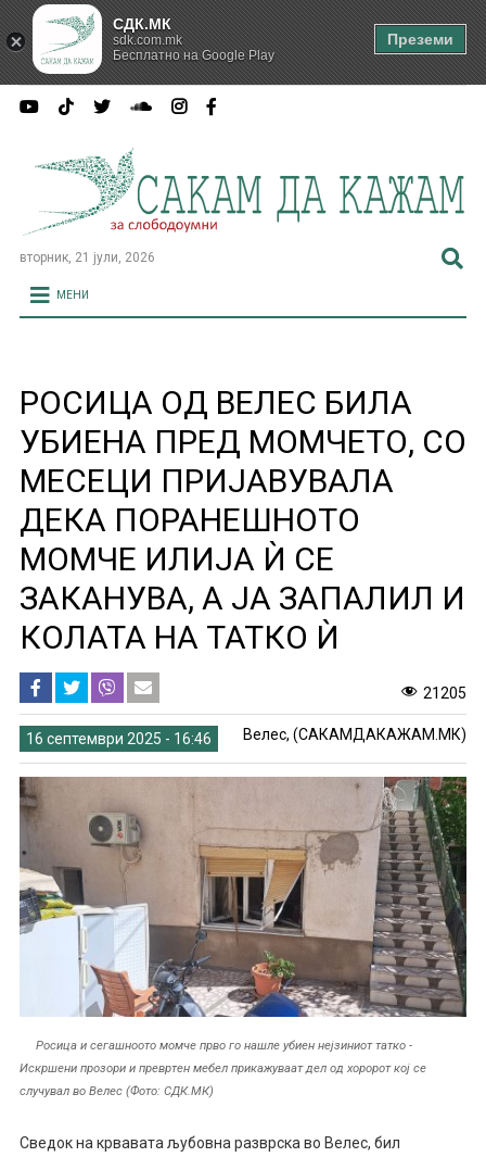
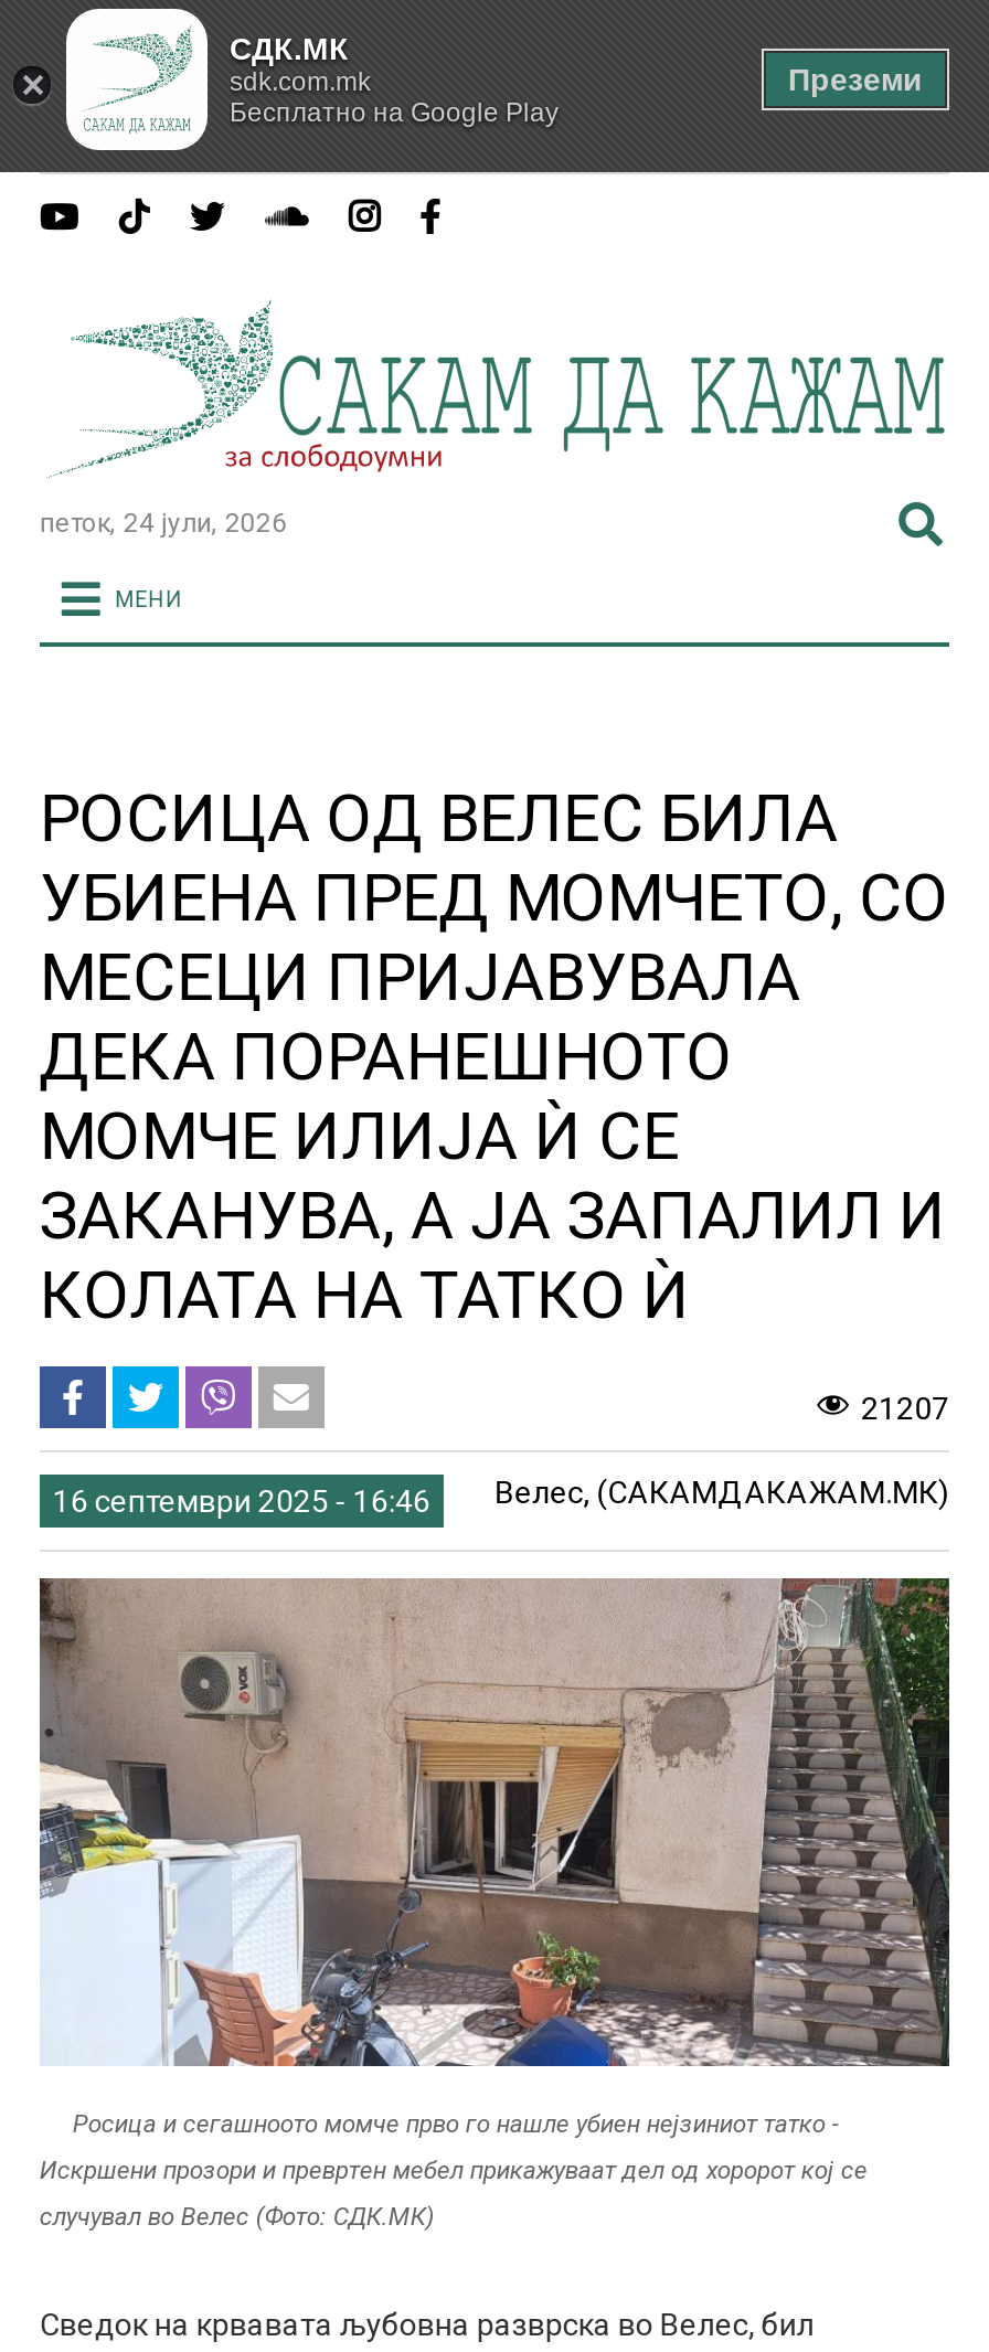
- вторник, 21 јули, 2026
+ петок, 24 јули, 2026

- 21205
+ 21207
